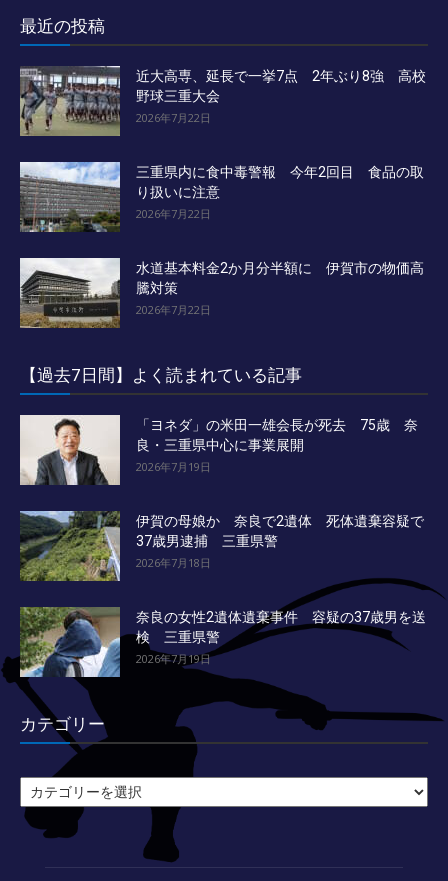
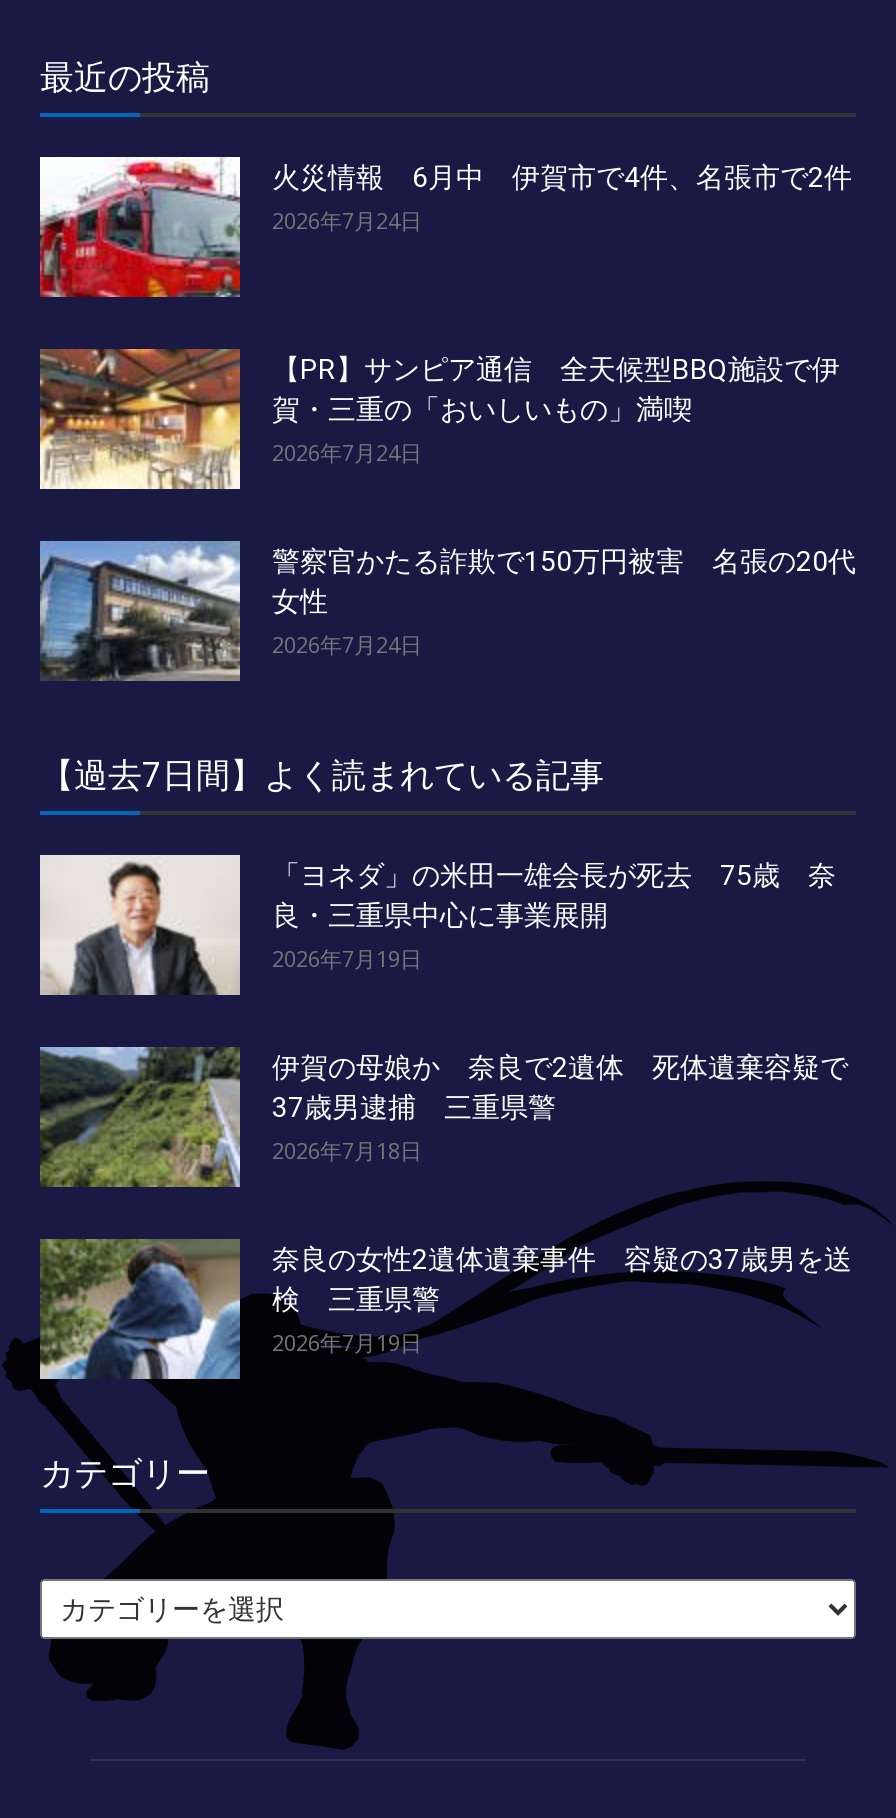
- [image]
- 近大高専、延長で一挙7点 2年ぶり8強 高校
- 野球三重大会
- 2026年7月22日
+ [image]
+ 火災情報 6月中 伊賀市で4件、名張市で2件
+ 2026年7月24日

- [image]
- 三重県内に食中毒警報 今年2回目 食品の取
- り扱いに注意
- 2026年7月22日
+ [image]
+ 【PR】サンピア通信 全天候型BBQ施設で伊
+ 賀・三重の「おいしいもの」満喫
+ 2026年7月24日

- [image]
- 水道基本料金2か月分半額に 伊賀市の物価高
- 騰対策
- 2026年7月22日
+ [image]
+ 警察官かたる詐欺で150万円被害 名張の20代
+ 女性
+ 2026年7月24日
